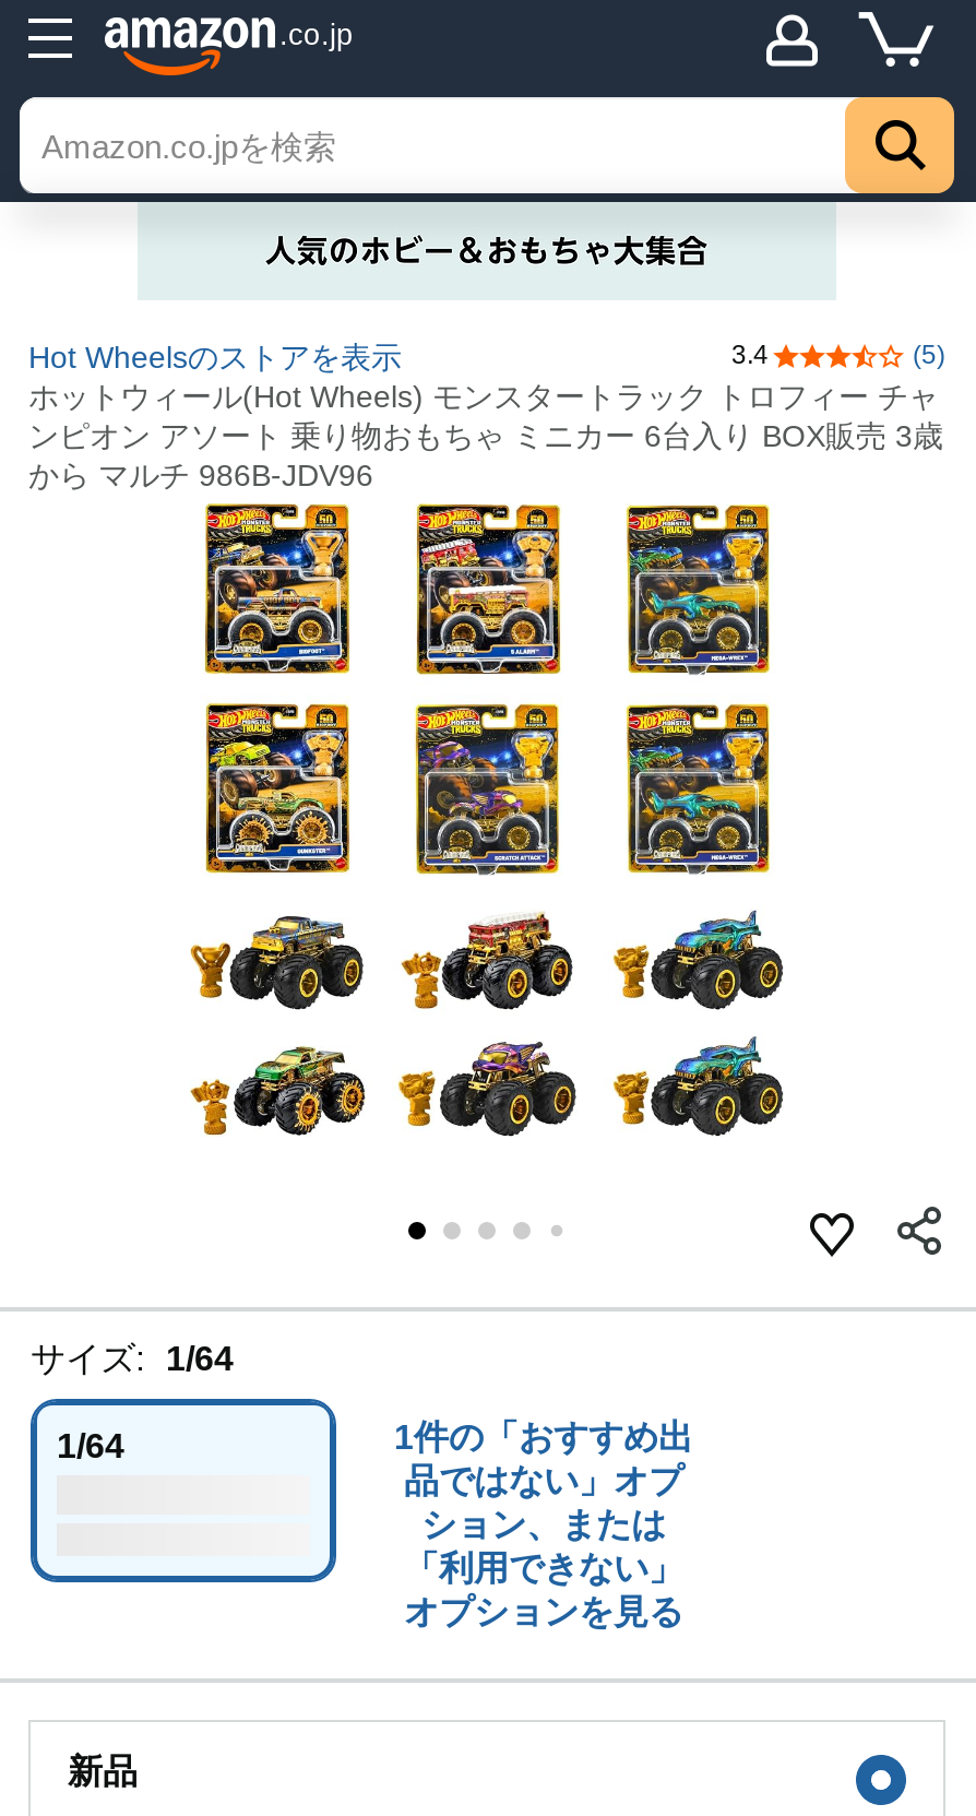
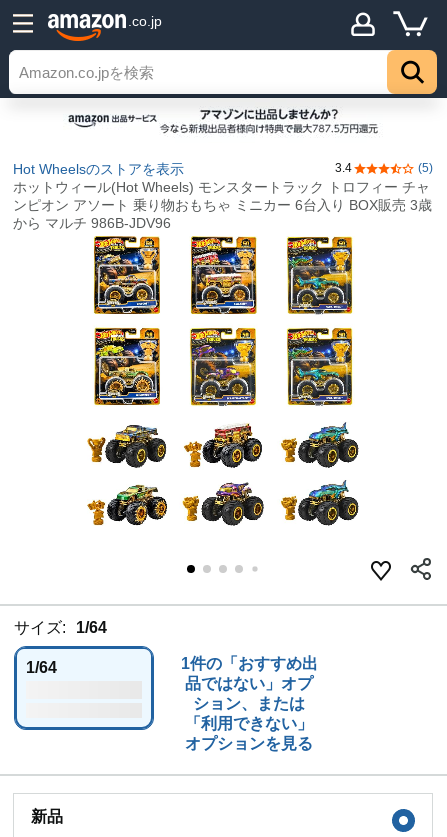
- [image]
+ [image]
